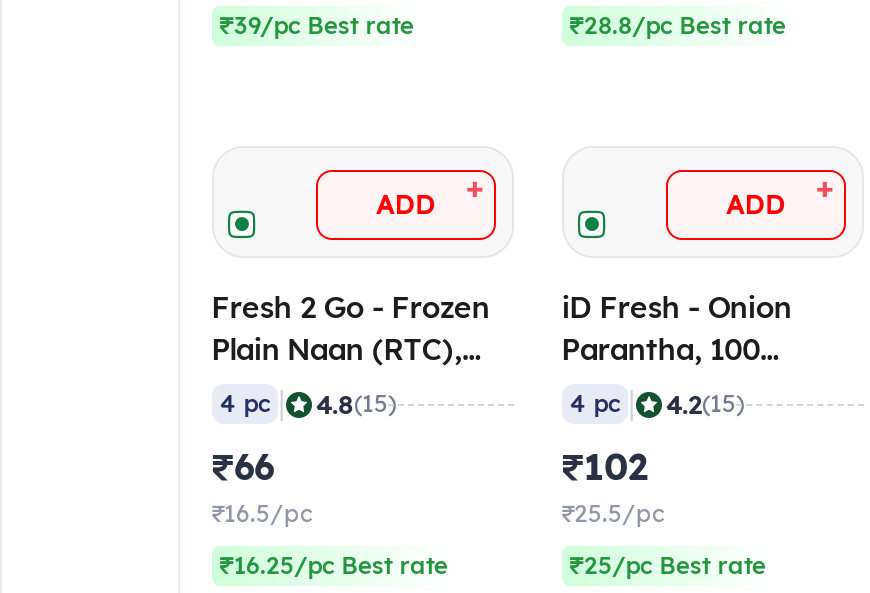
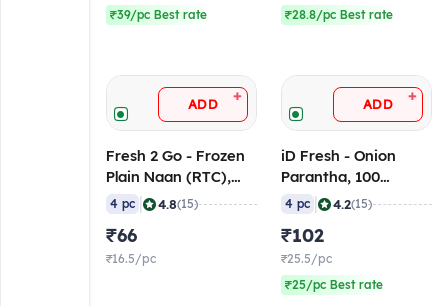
- ₹16.25/pc Best rate
